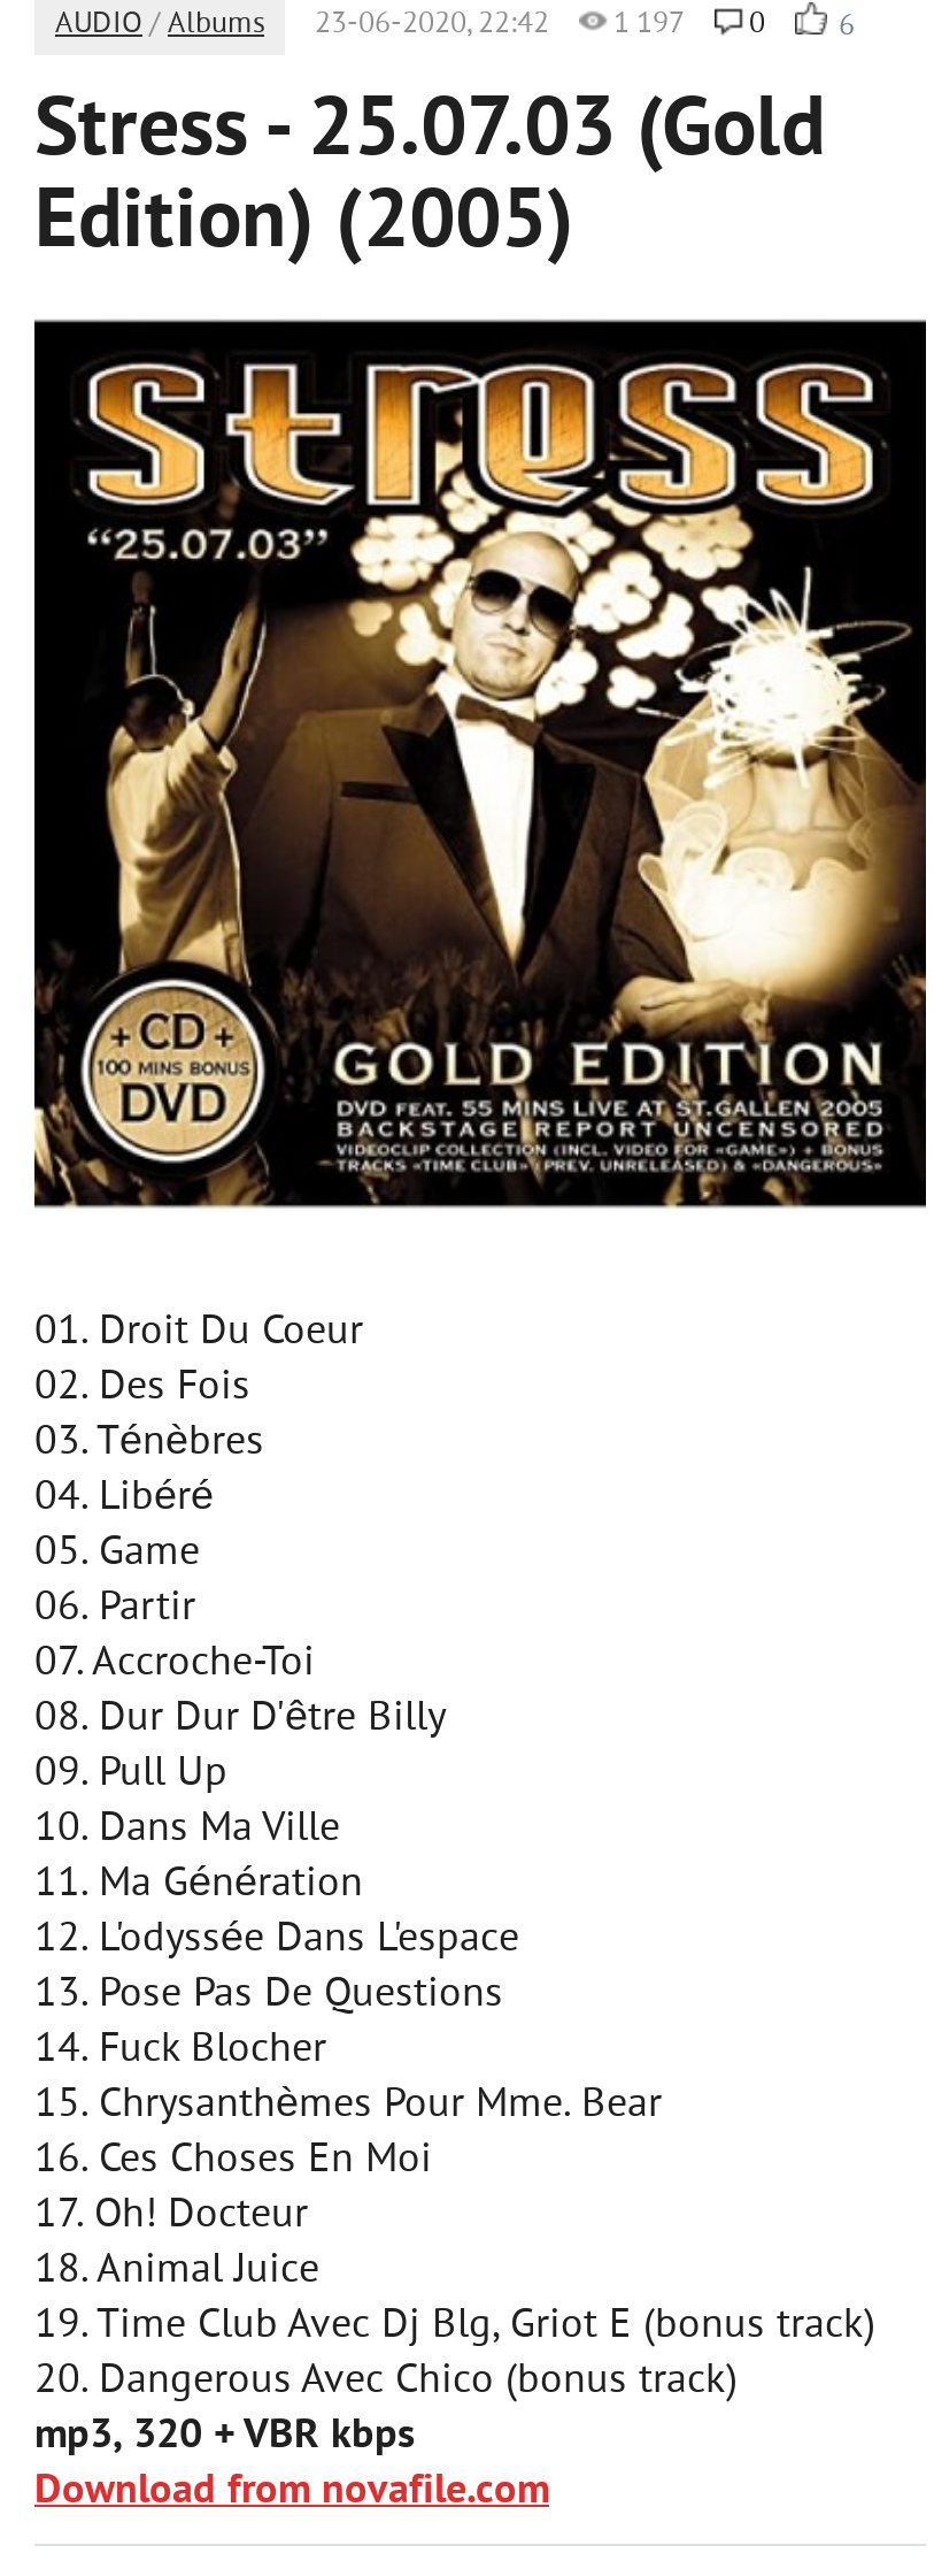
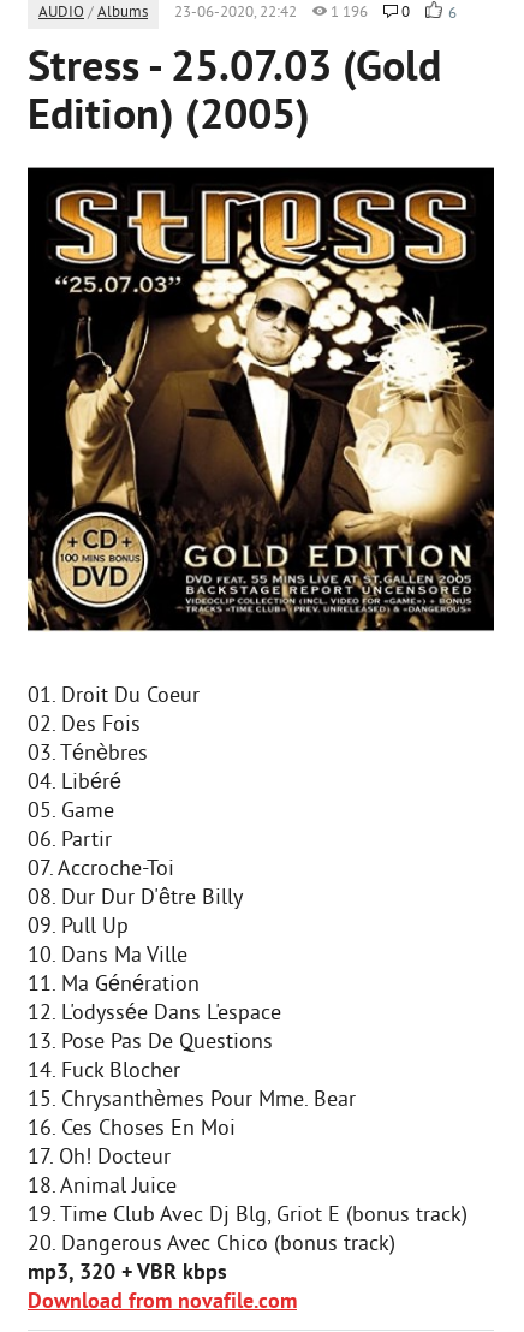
- AUDIO / Albums 23-06-2020, 22:42 1 197 0 6
+ AUDIO / Albums 23-06-2020, 22:42 1 196 0 6
